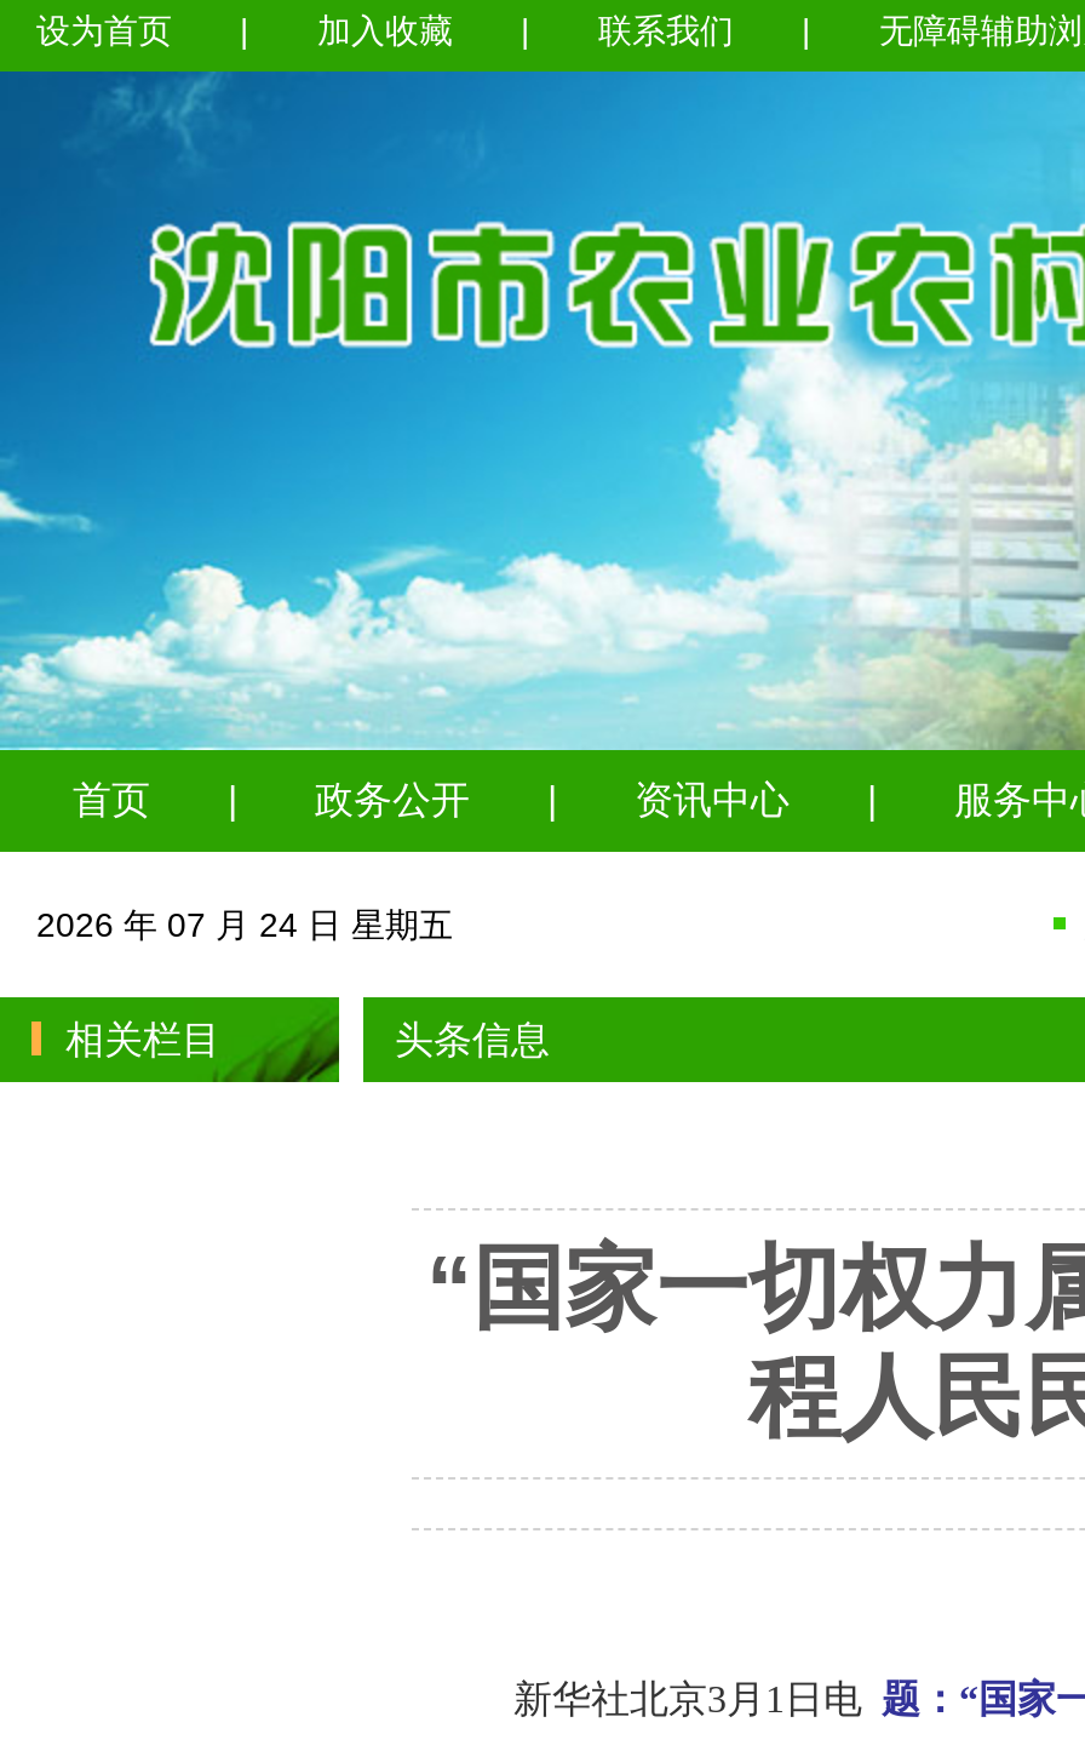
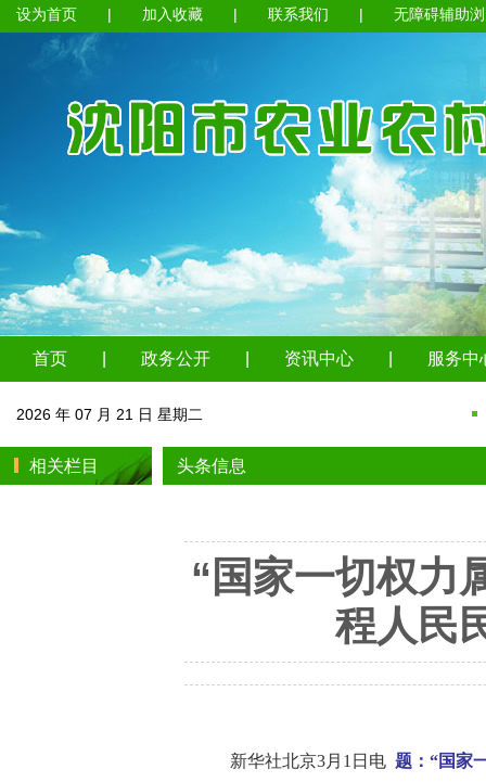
- 2026 年 07 月 24 日 星期五
+ 2026 年 07 月 21 日 星期二
